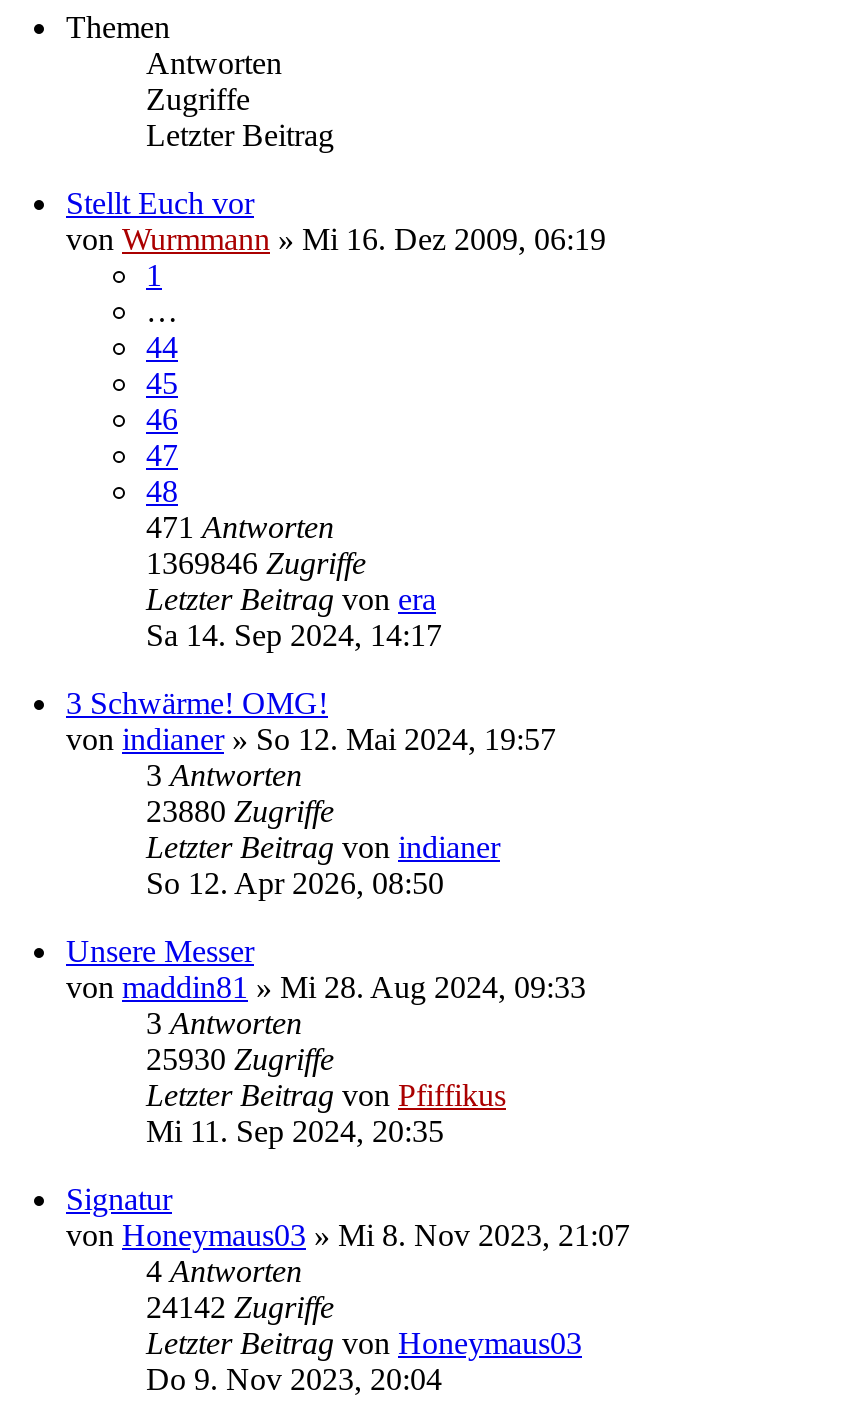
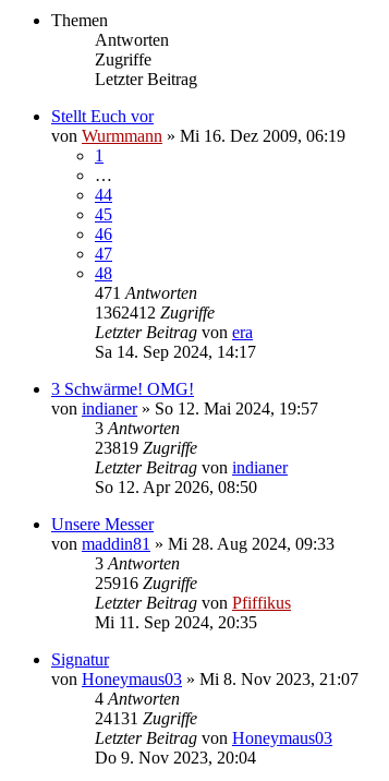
- 1369846 Zugriffe
+ 1362412 Zugriffe

- 23880 Zugriffe
+ 23819 Zugriffe

- 25930 Zugriffe
+ 25916 Zugriffe

- 24142 Zugriffe
+ 24131 Zugriffe
